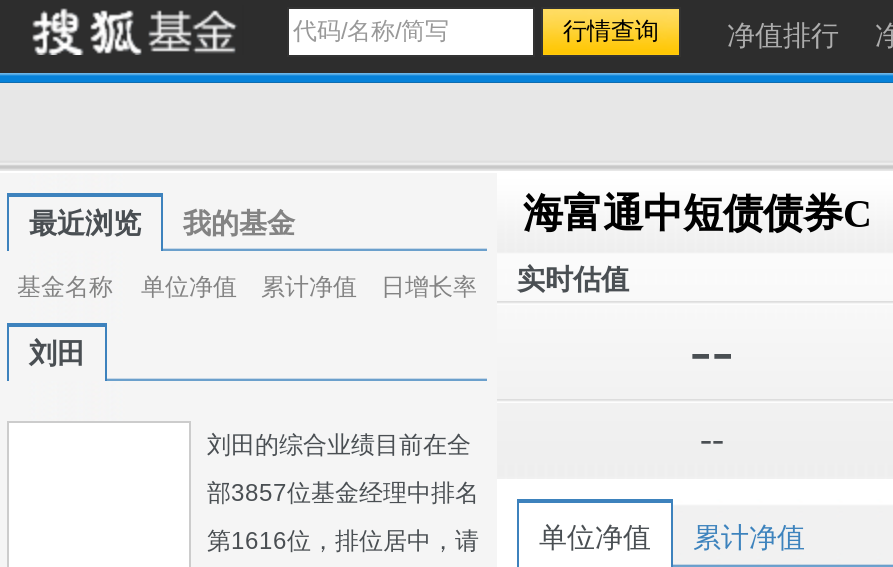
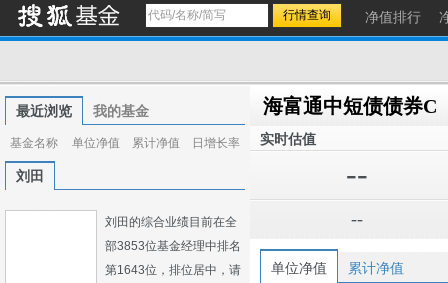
- 部3857位基金经理中排名
+ 部3853位基金经理中排名

- 第1616位，排位居中，请
+ 第1643位，排位居中，请
